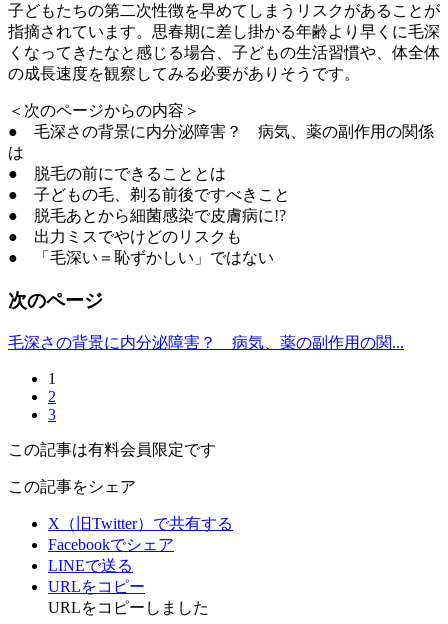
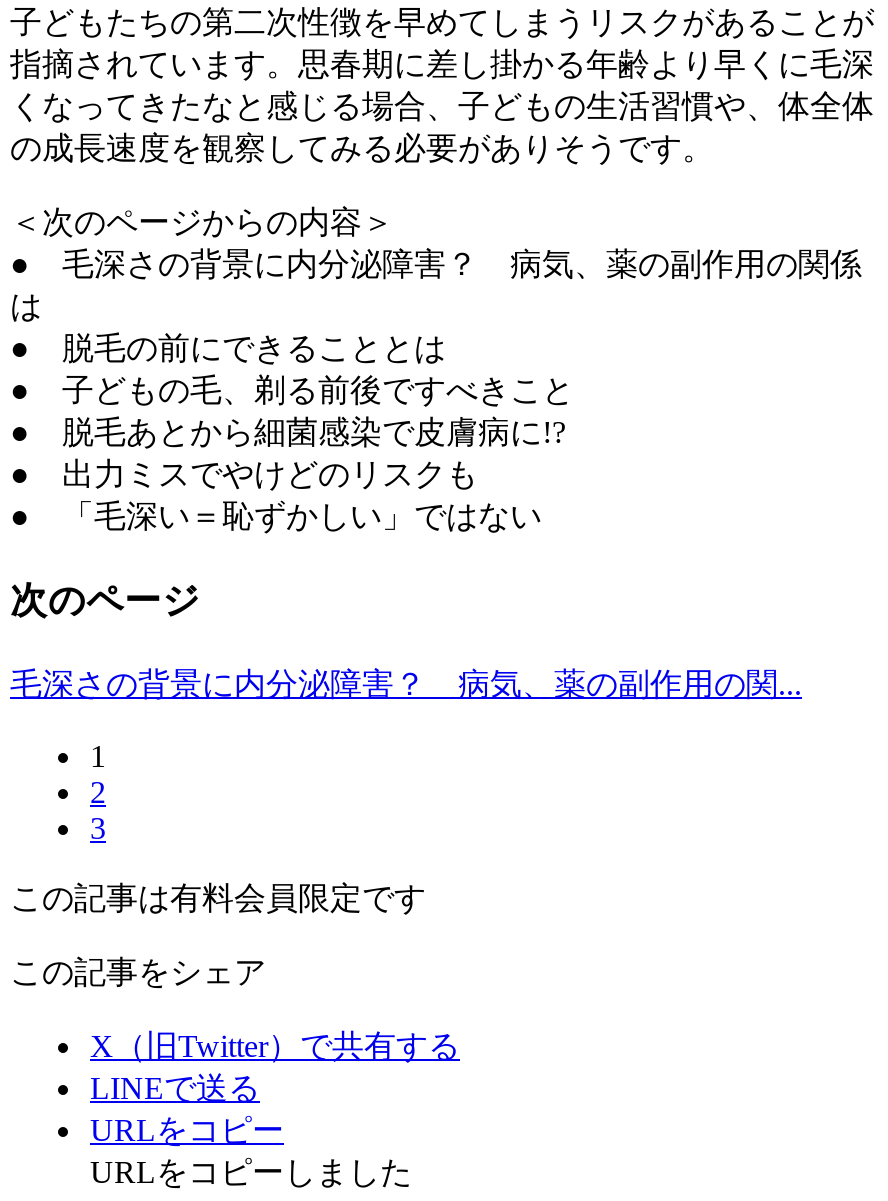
- Facebookでシェア
